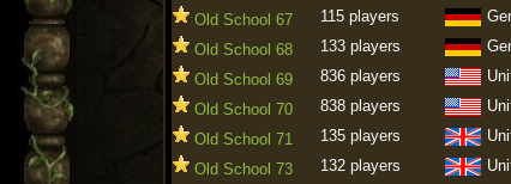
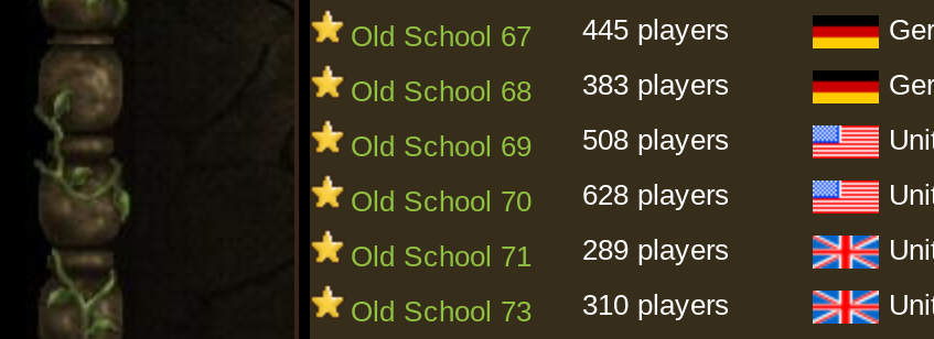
- Old School 67 115 players
+ Old School 67 445 players

- Old School 68 133 players
+ Old School 68 383 players

- Old School 69 836 players
+ Old School 69 508 players

- Old School 70 838 players
+ Old School 70 628 players

- Old School 71 135 players
+ Old School 71 289 players

- Old School 73 132 players
+ Old School 73 310 players
